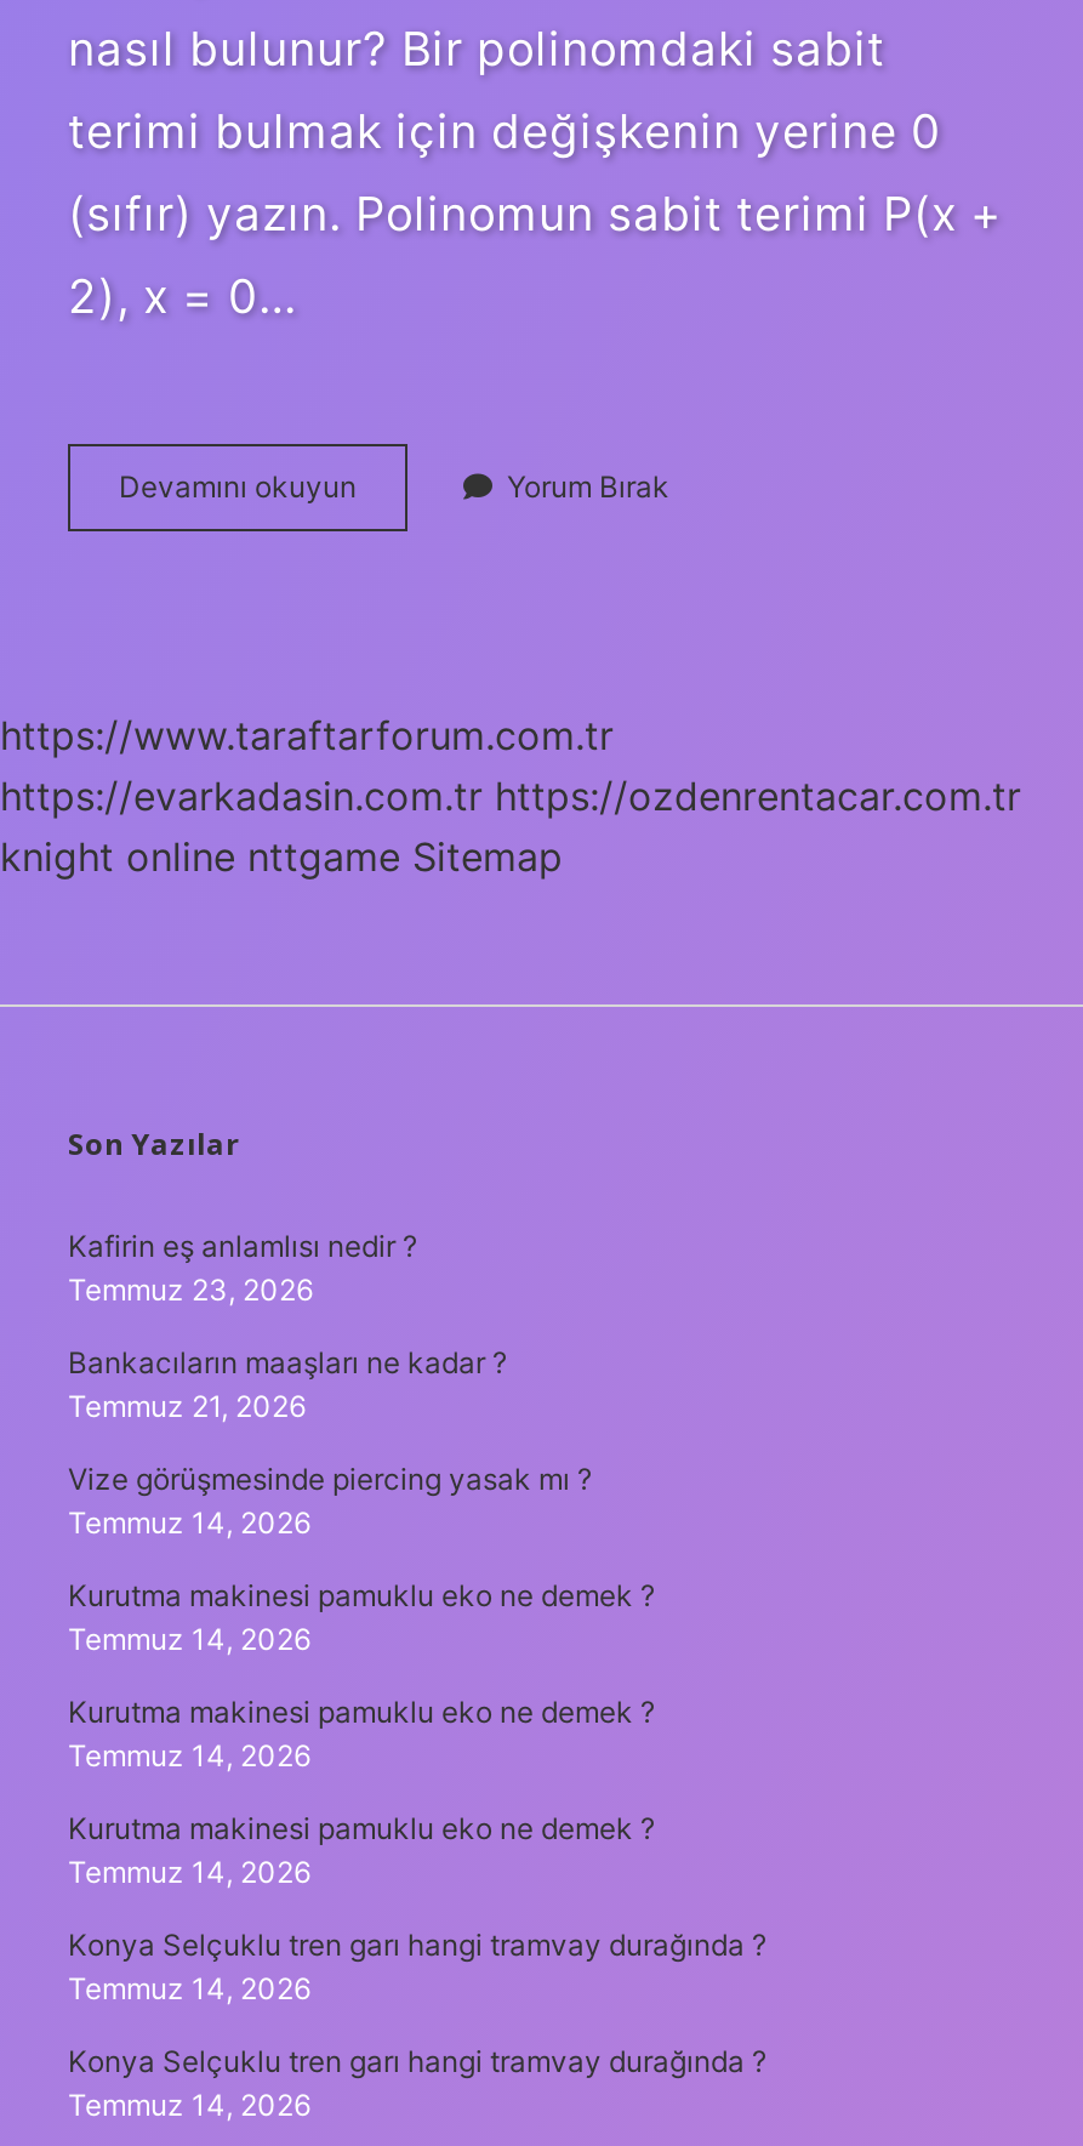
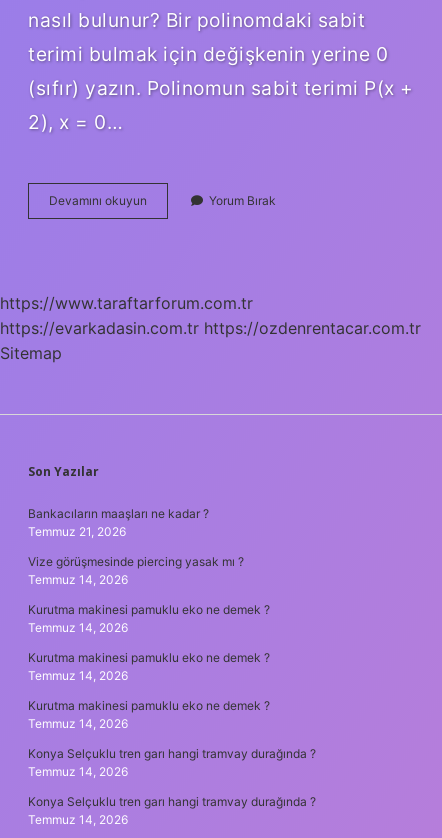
- knight online nttgame Sitemap
+ Sitemap

- Kafirin eş anlamlısı nedir ?
- Temmuz 23, 2026
